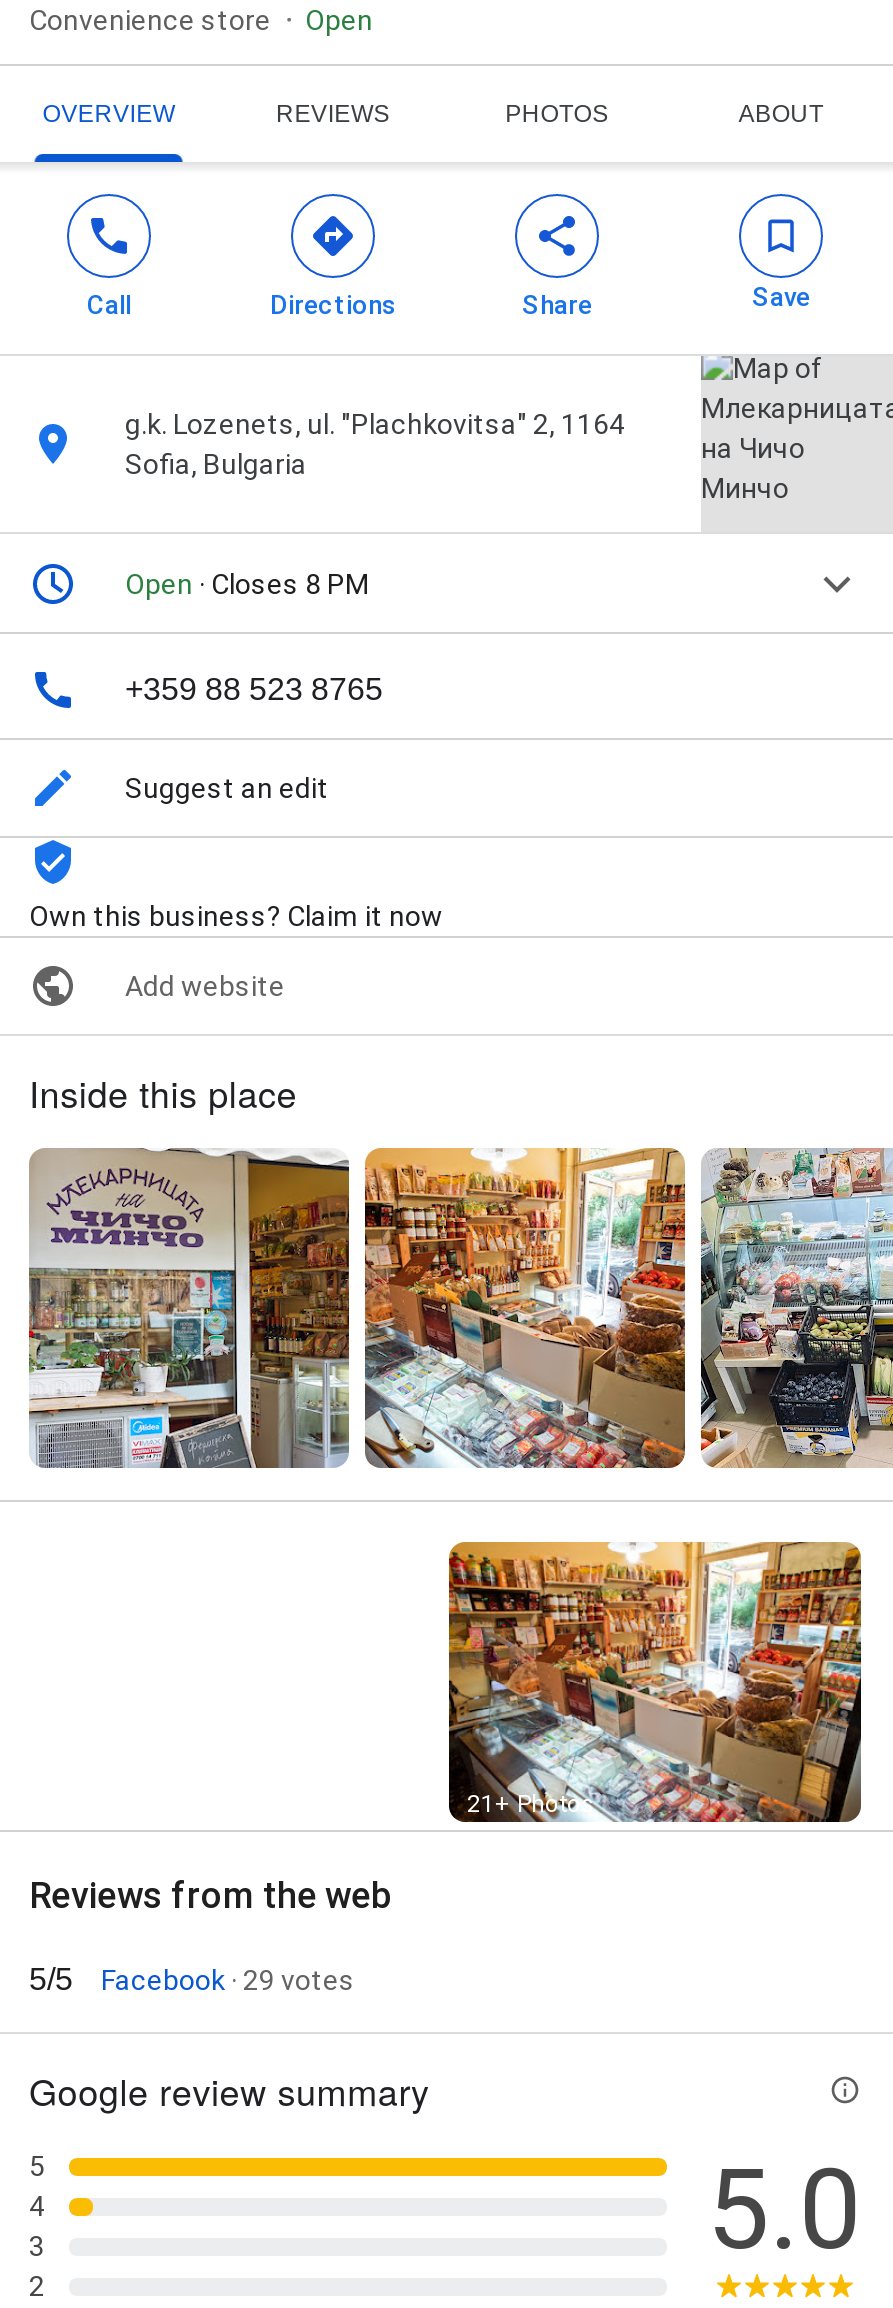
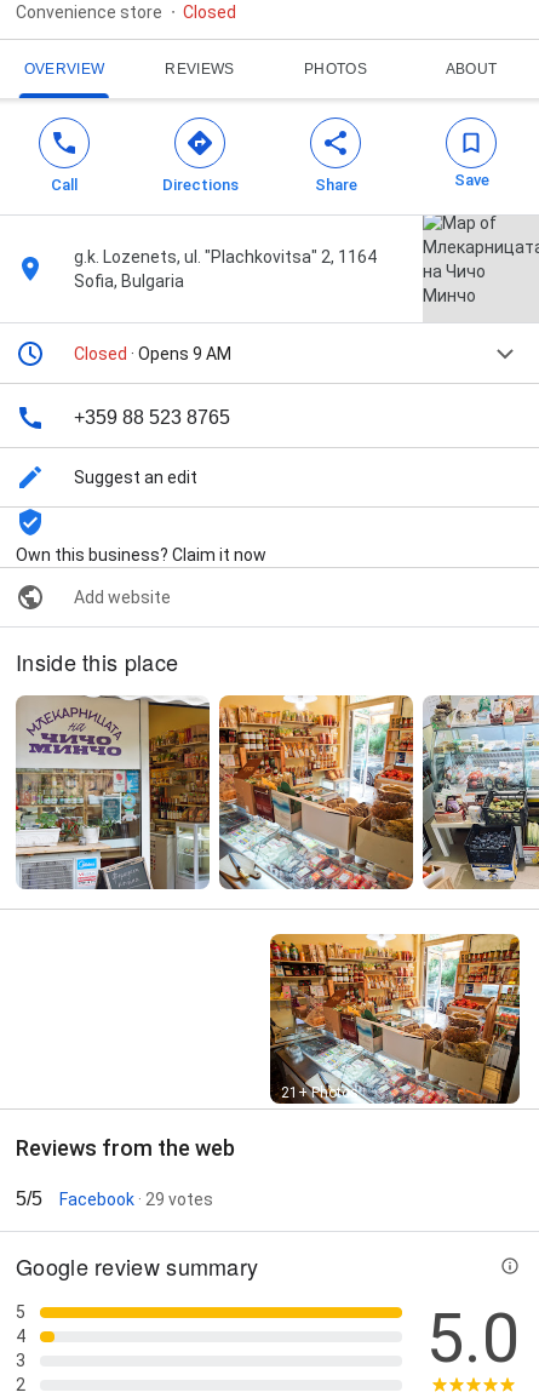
- Open
+ Closed

- Open · Closes 8 PM
+ Closed · Opens 9 AM
